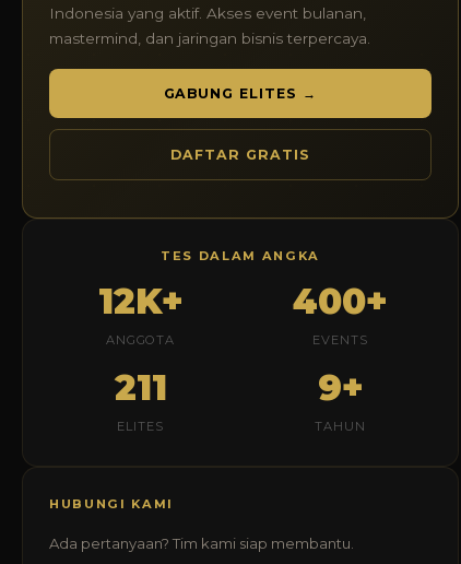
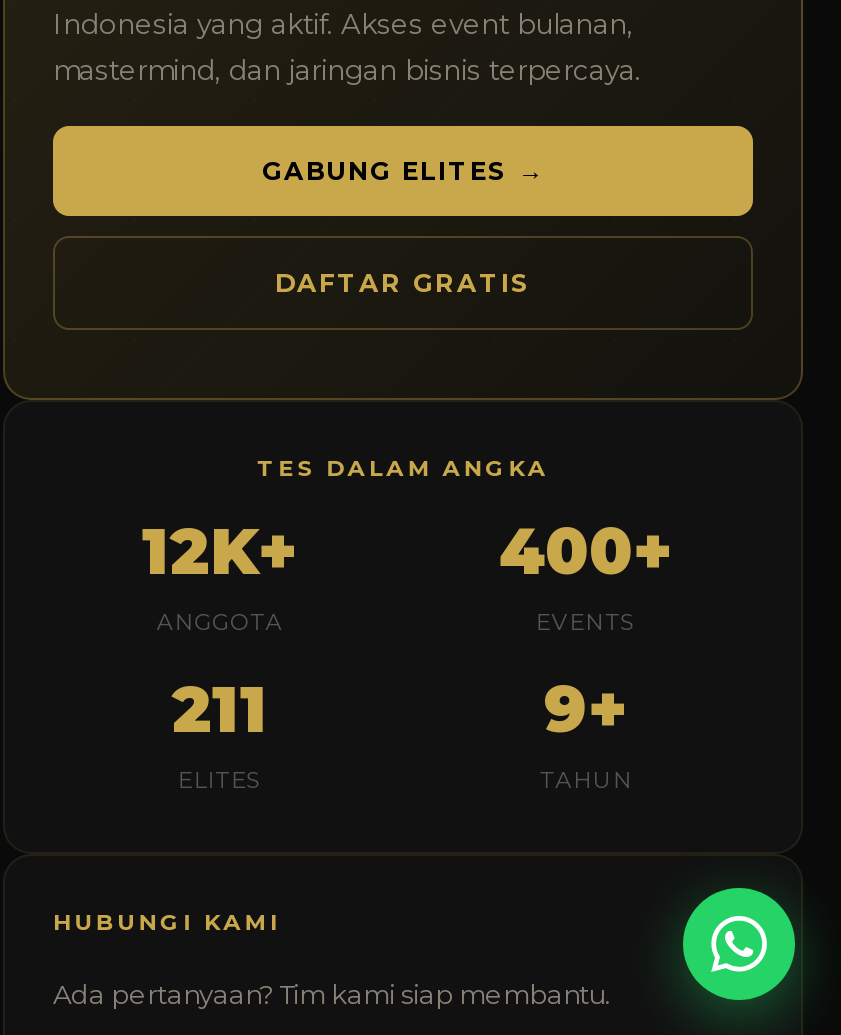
+ [image]
